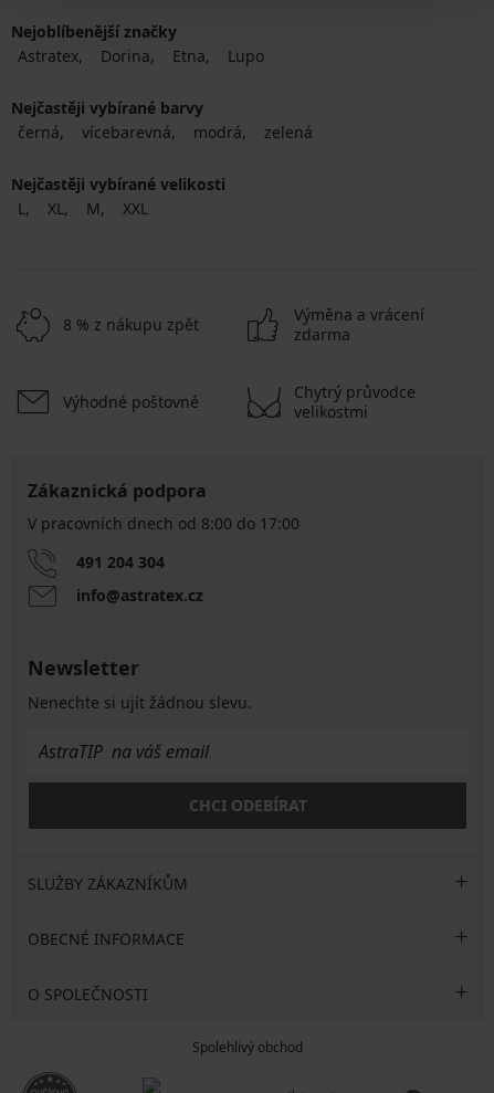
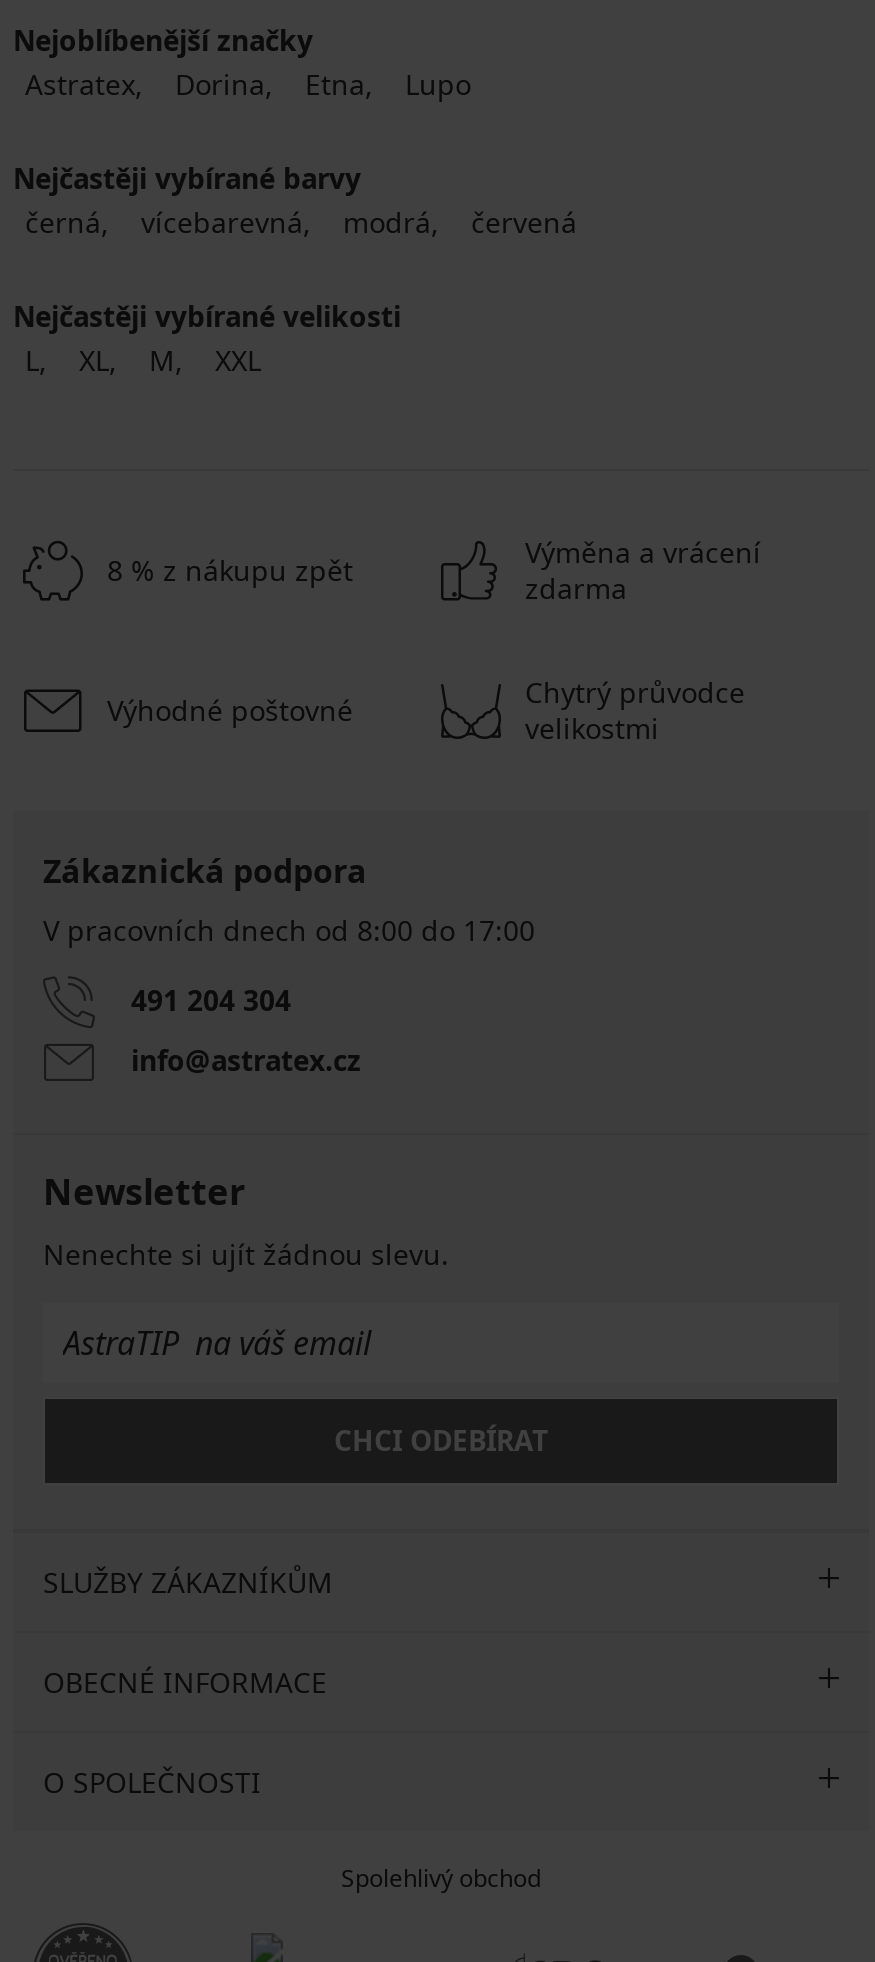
- zelená
+ červená
